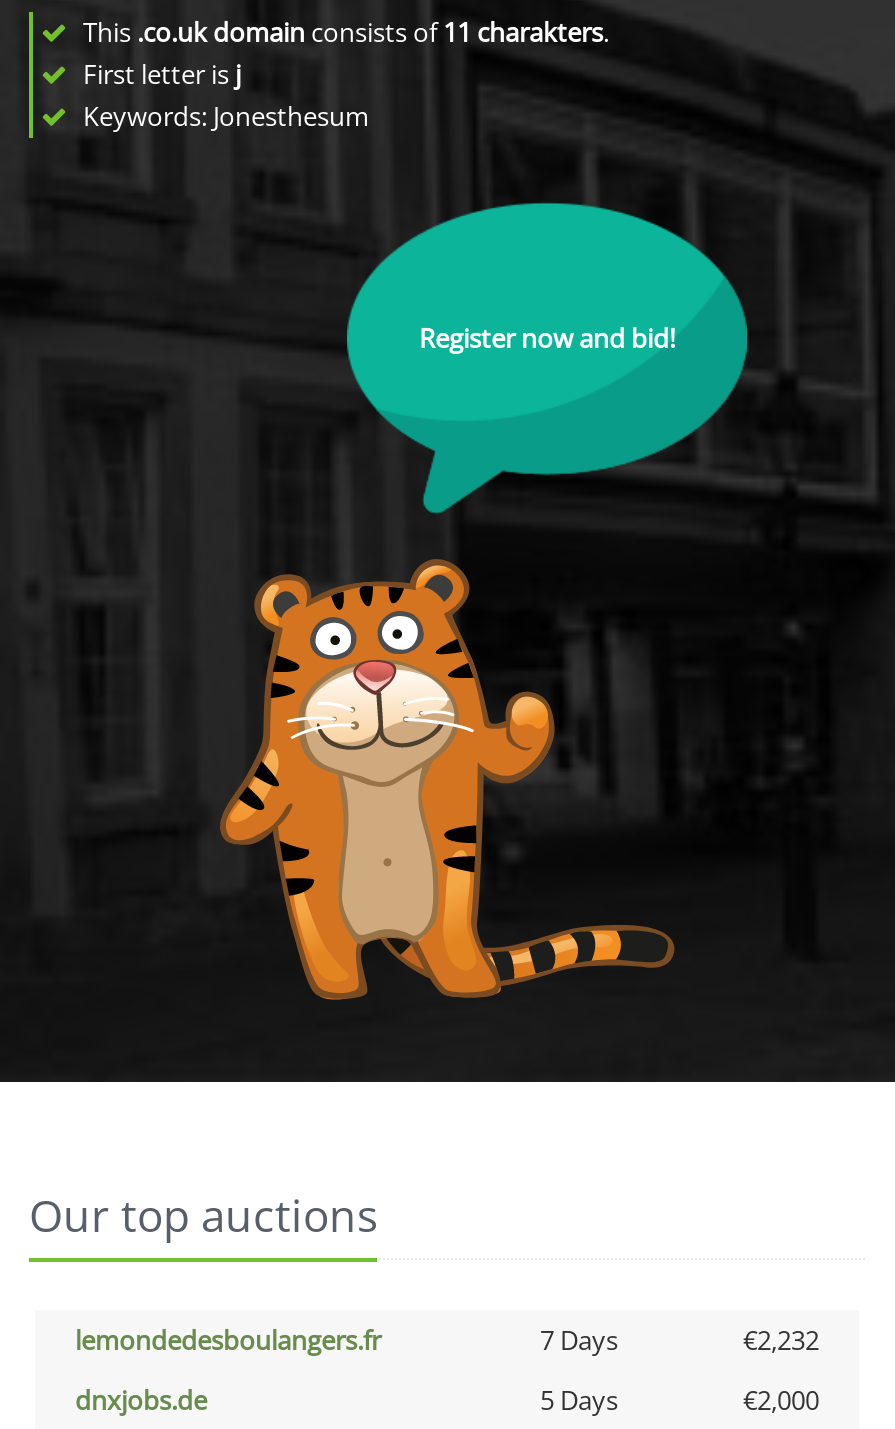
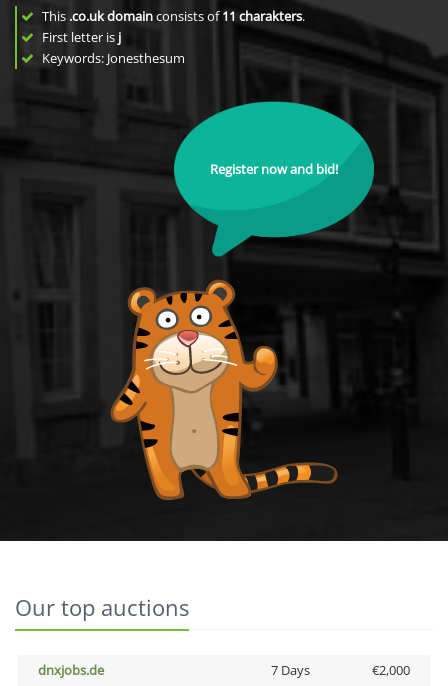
- lemondedesboulangers.fr
- 7 Days
- €2,232

- 5 Days
+ 7 Days
